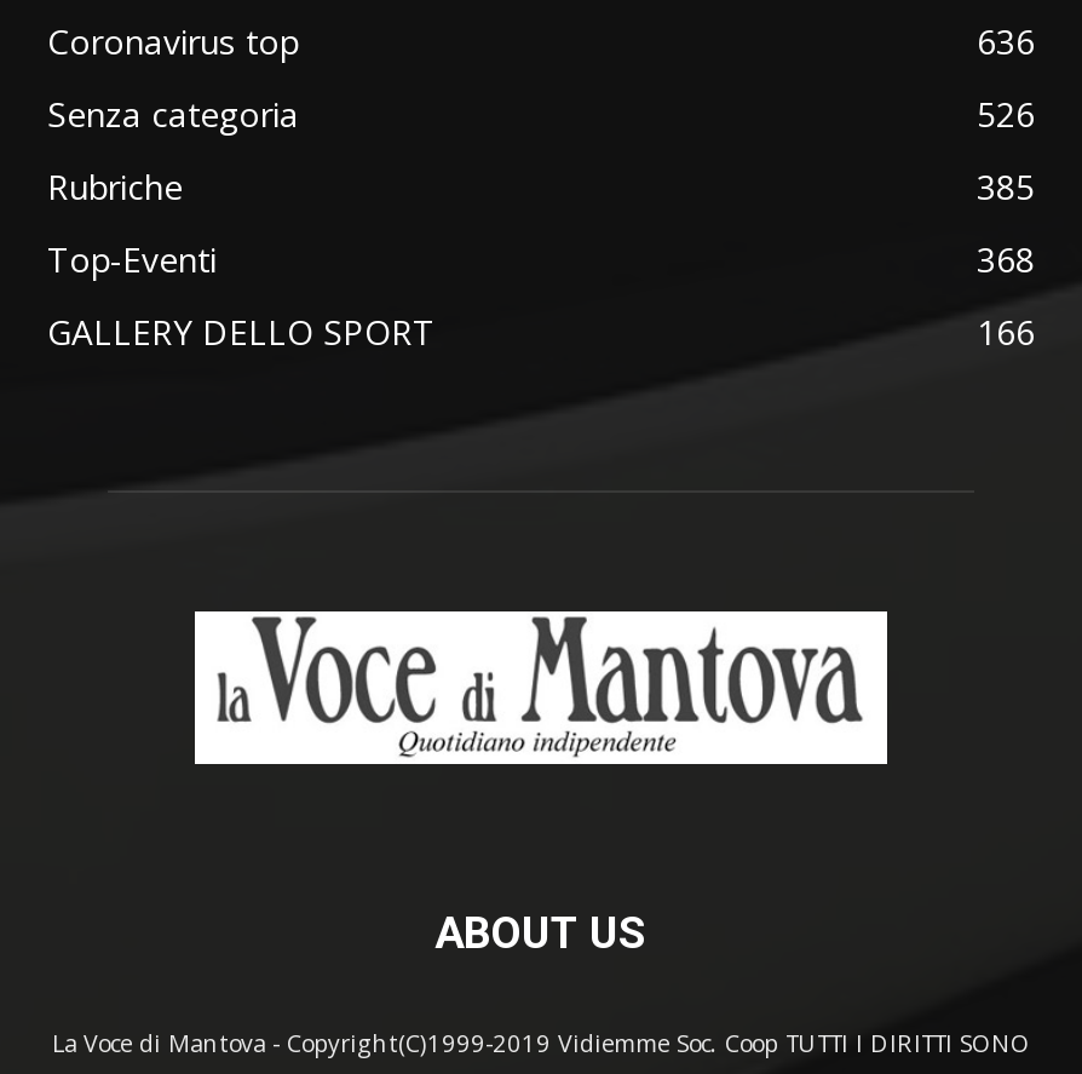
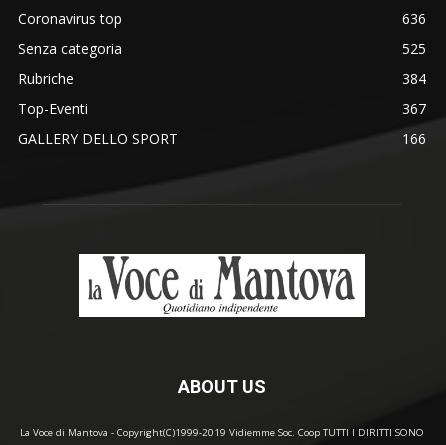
- 526
+ 525

- 385
+ 384

- 368
+ 367
